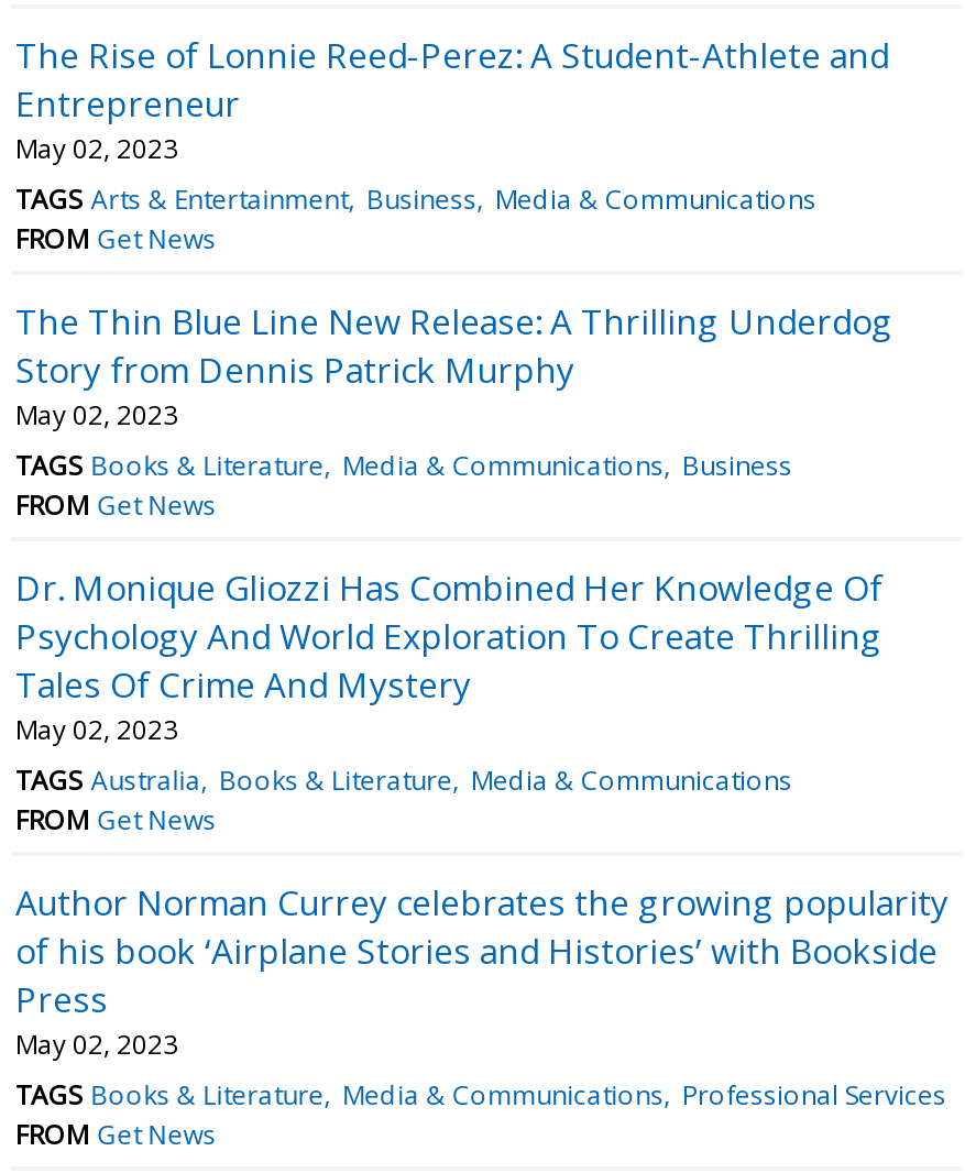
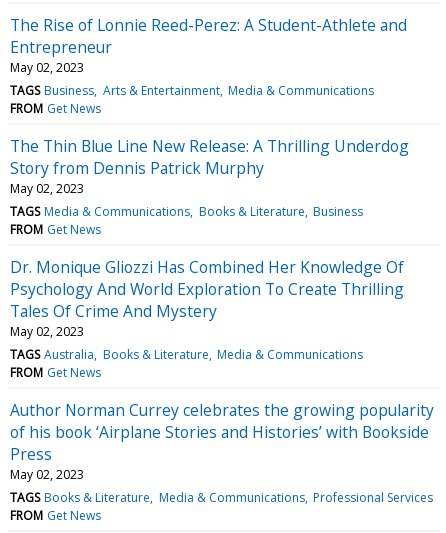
- TAGS Arts & Entertainment Business Media & Communications
+ TAGS Business Arts & Entertainment Media & Communications

- TAGS Books & Literature Media & Communications Business
+ TAGS Media & Communications Books & Literature Business
